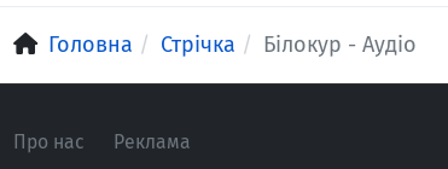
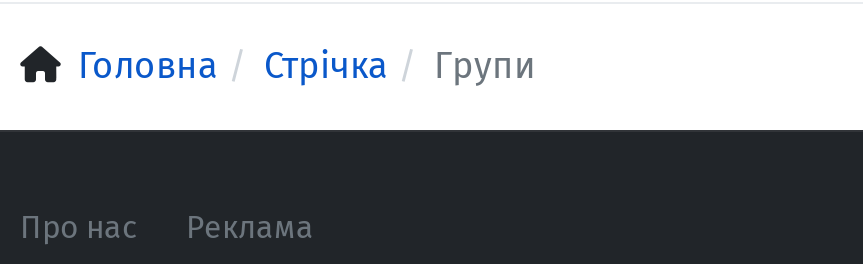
- Білокур - Аудіо
+ Групи
